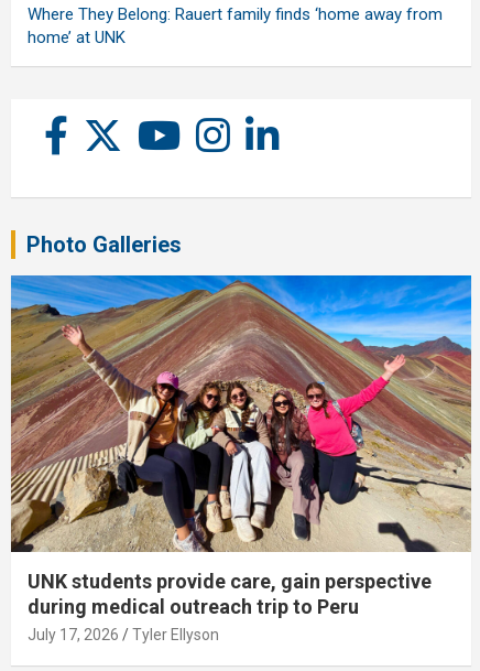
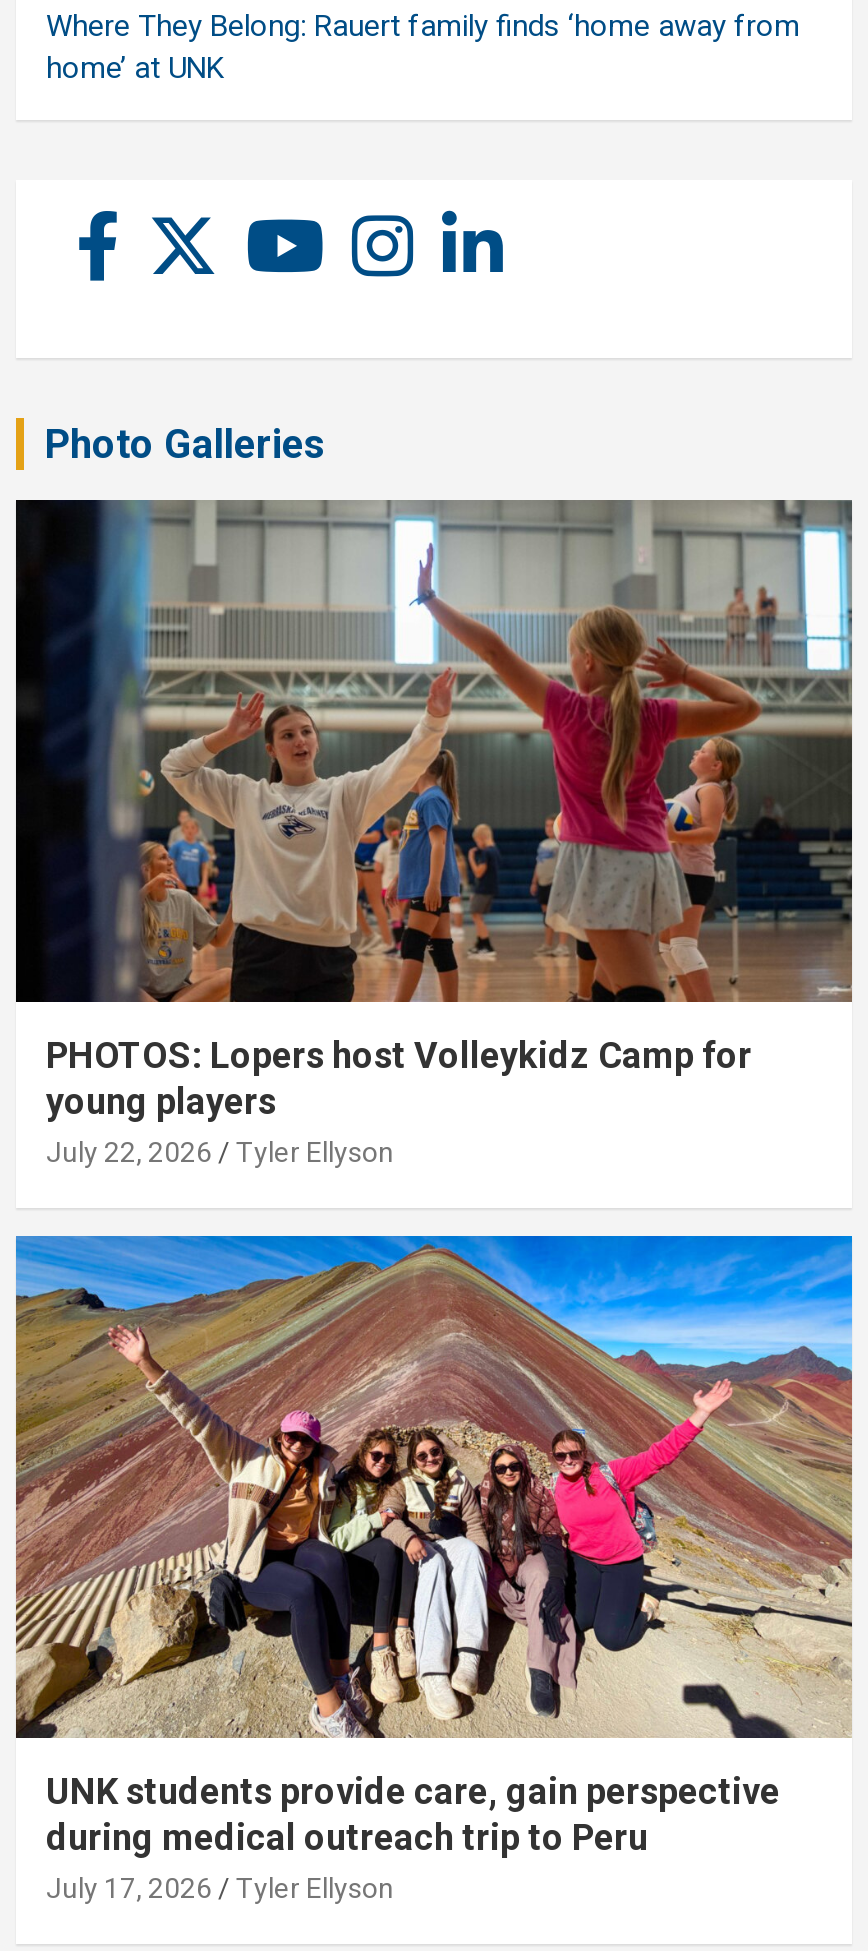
+ [image]
+ PHOTOS: Lopers host Volleykidz Camp for
+ young players
+ July 22, 2026
+ Tyler Ellyson
